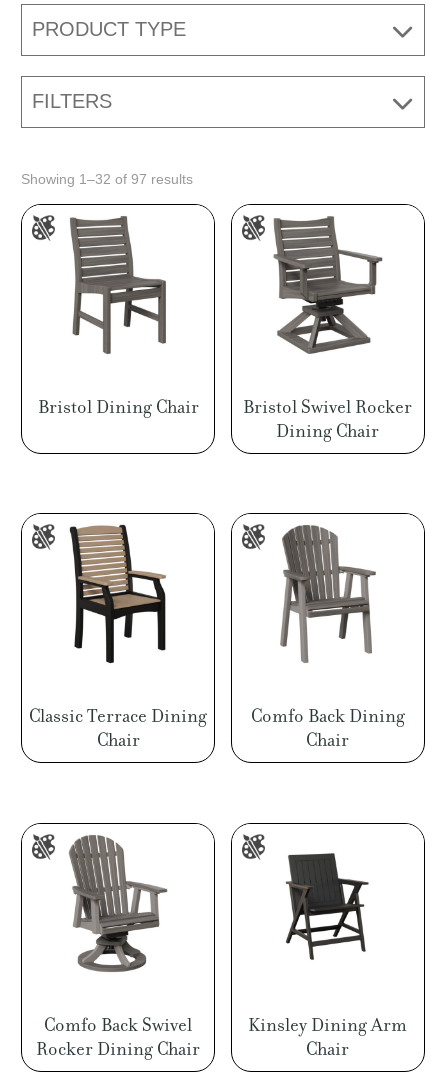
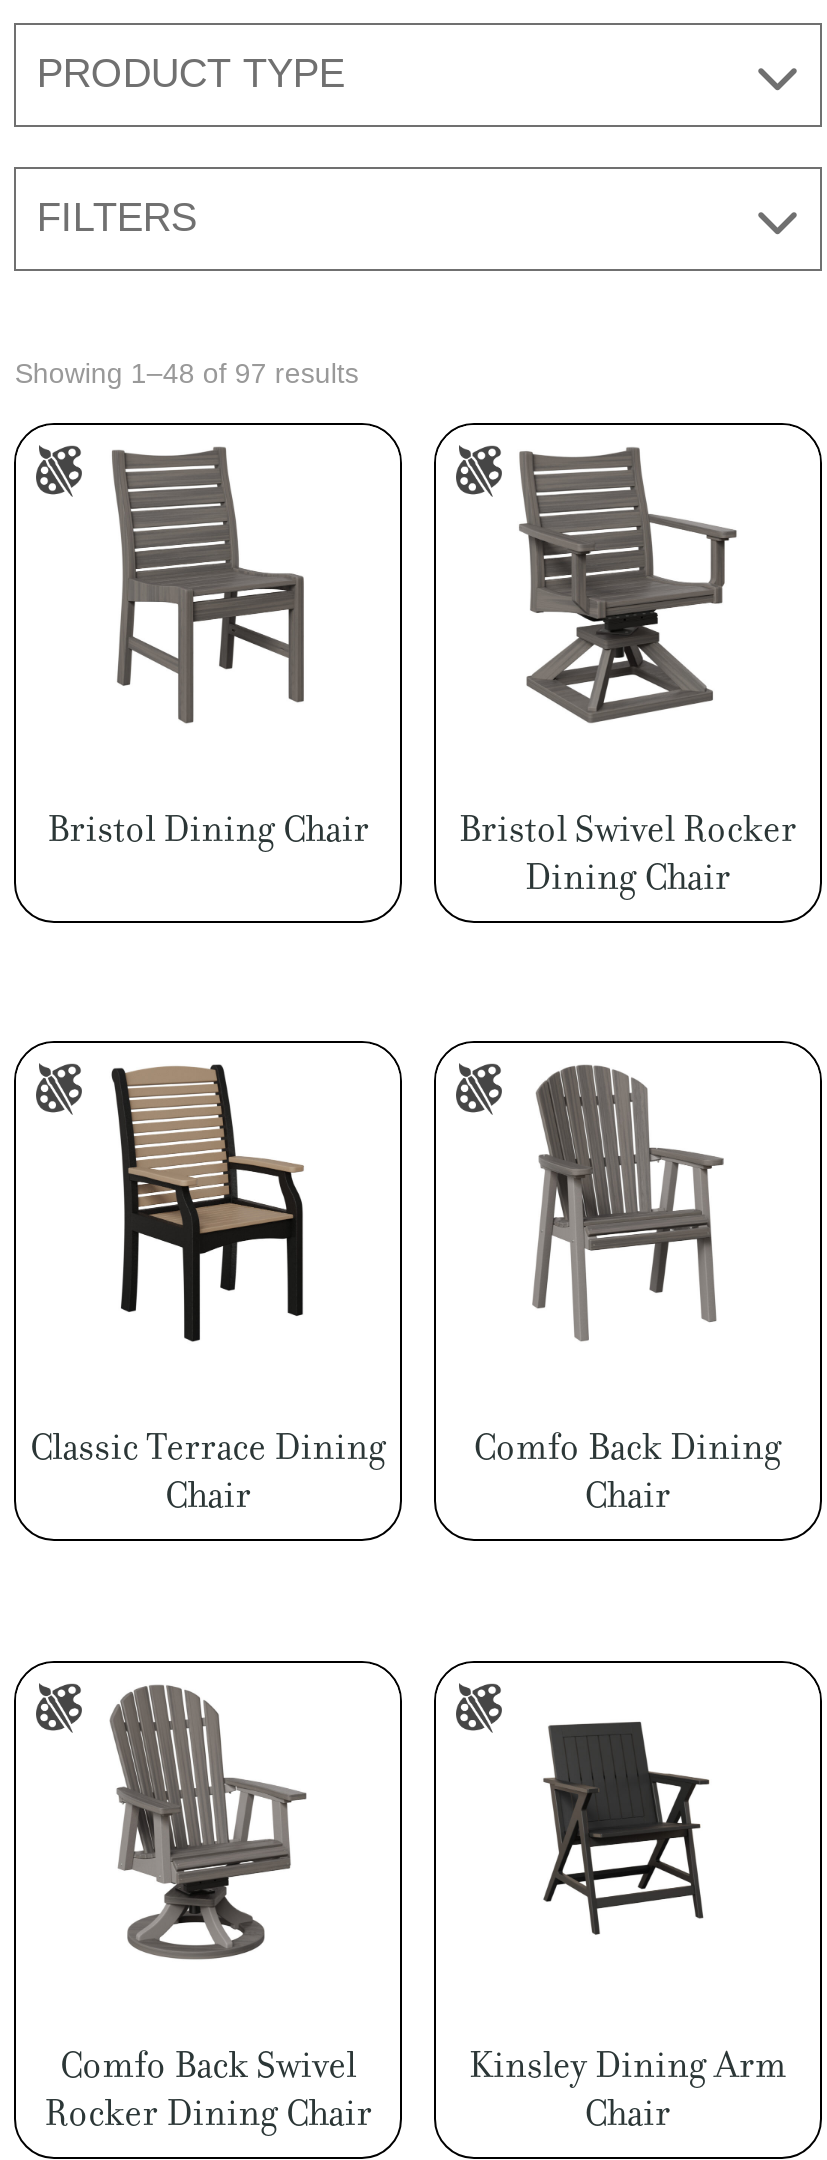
- Showing 1–32 of 97 results
+ Showing 1–48 of 97 results
